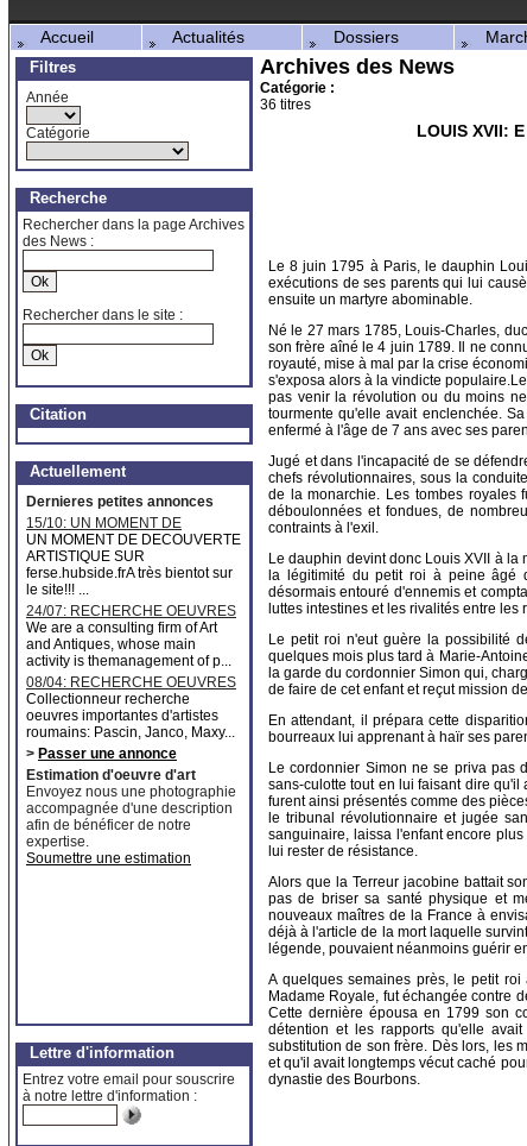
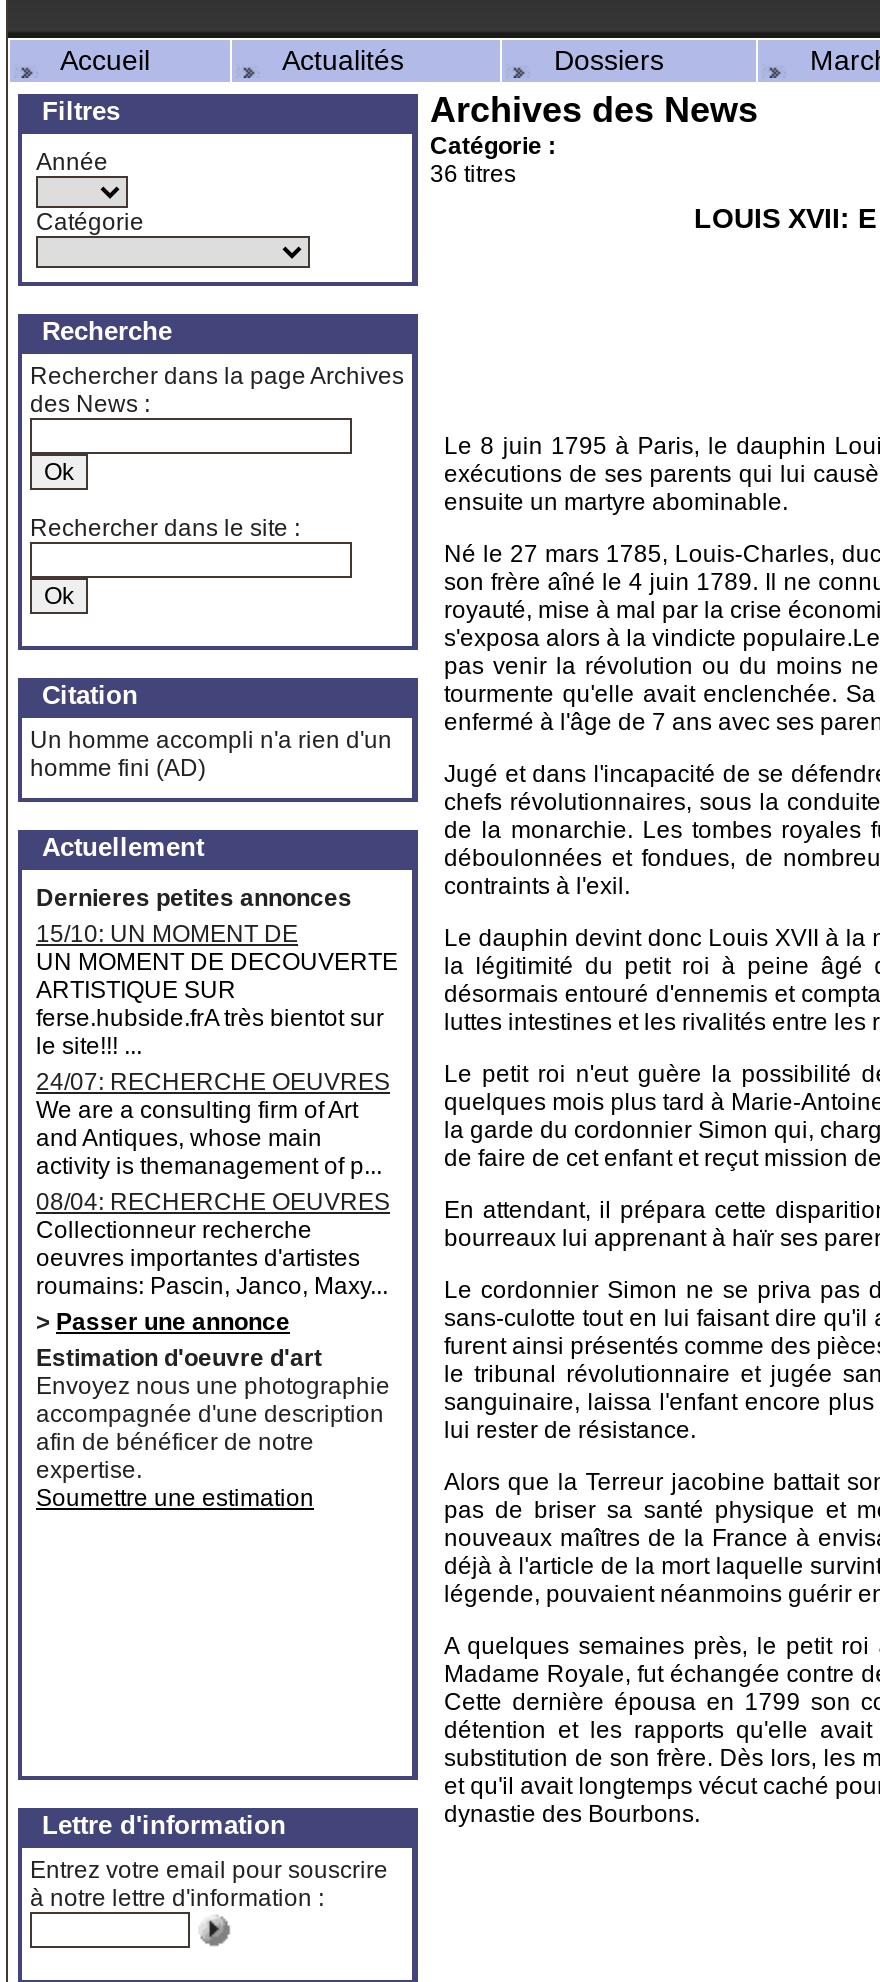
+ Un homme accompli n'a rien d'un
+ homme fini (AD)
